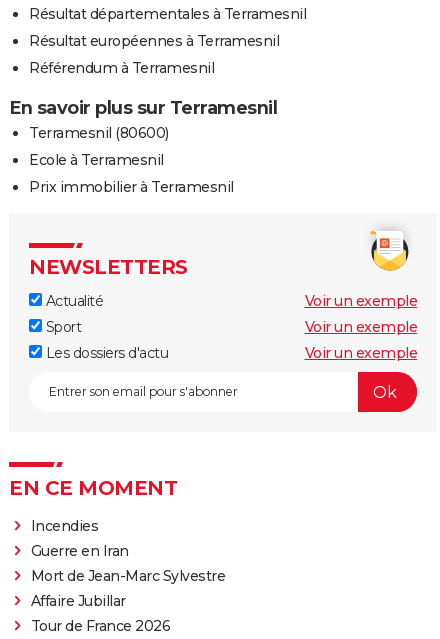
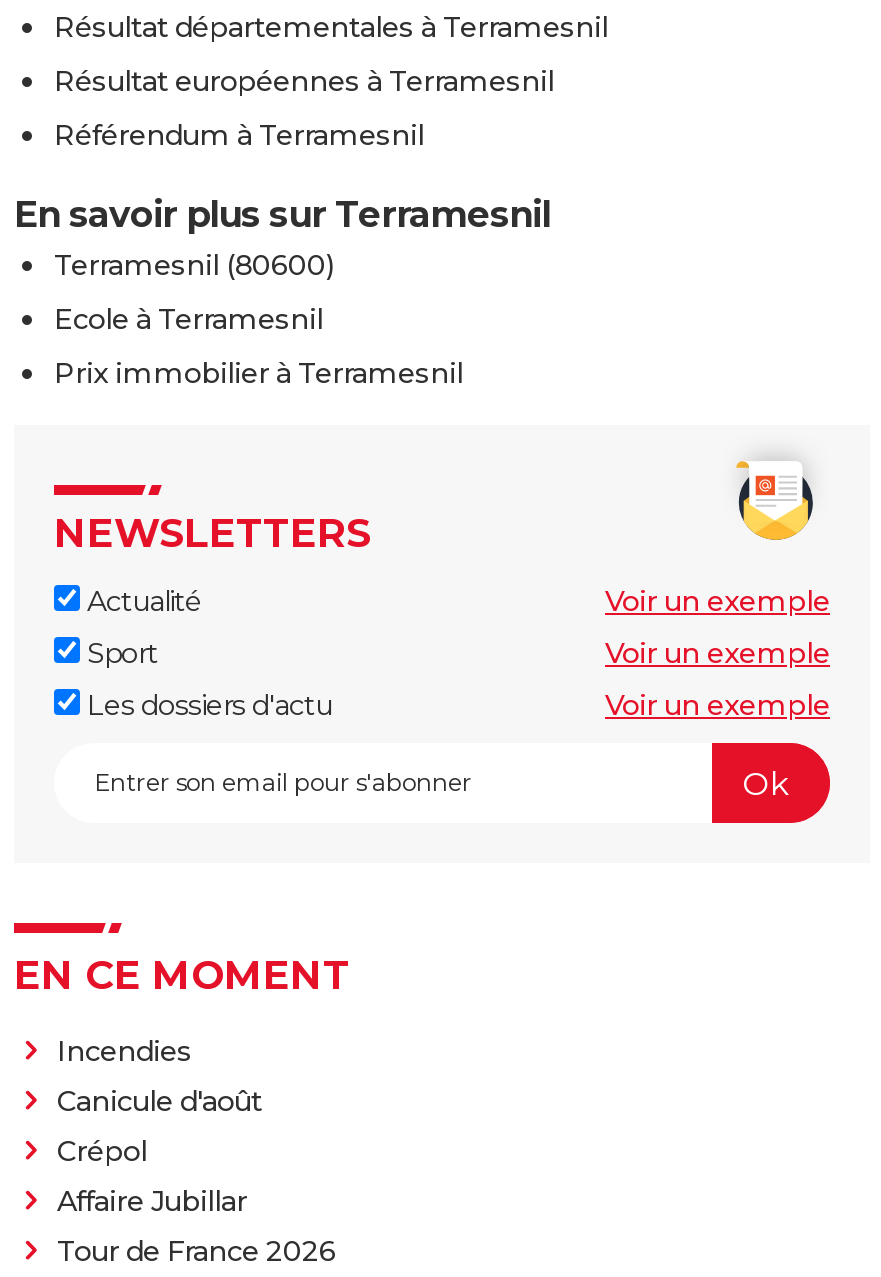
- Guerre en Iran
- Mort de Jean-Marc Sylvestre
+ Canicule d'août
+ Crépol
